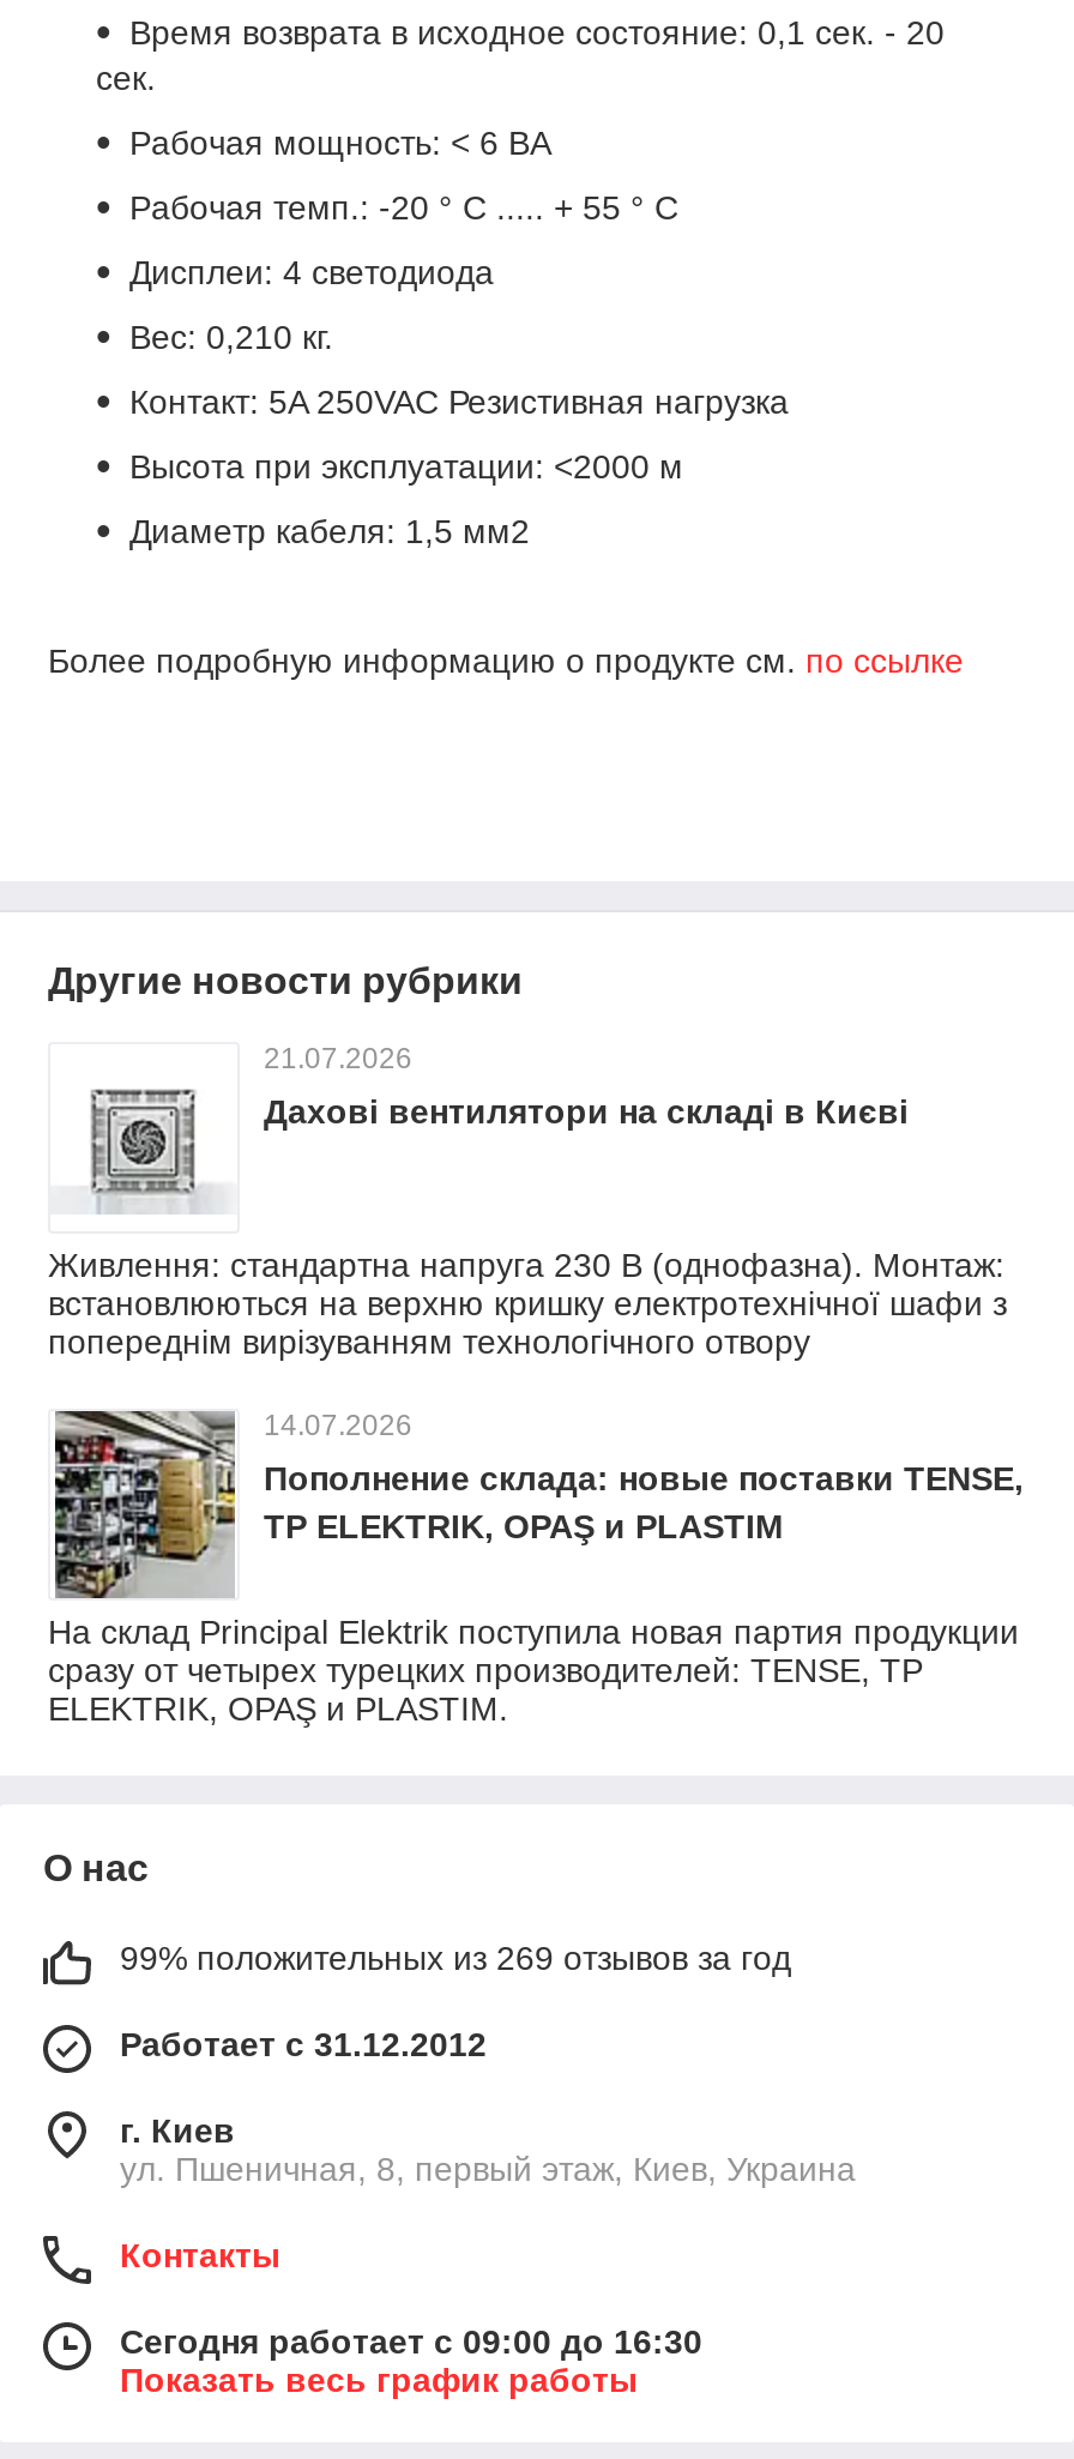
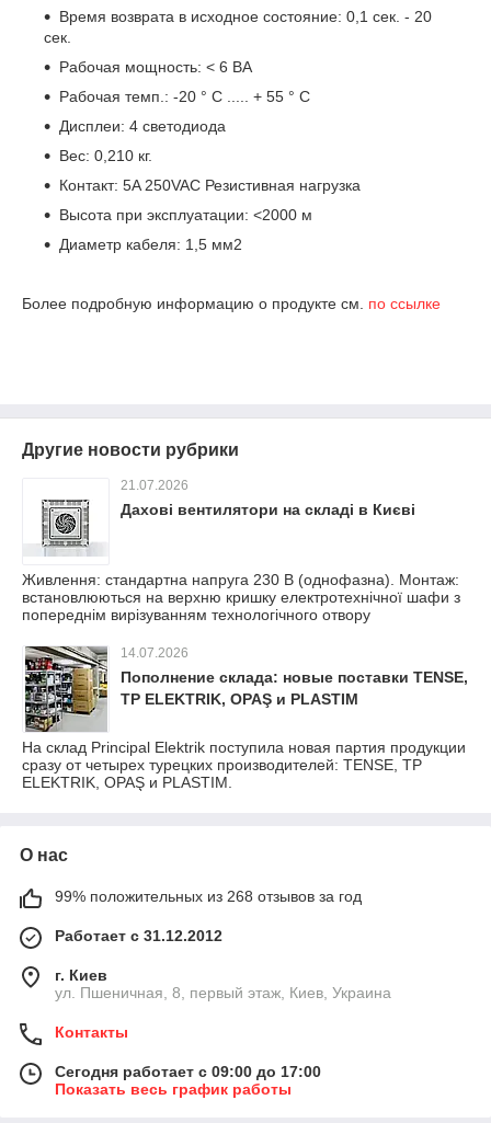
- 99% положительных из 269 отзывов за год
+ 99% положительных из 268 отзывов за год

- Сегодня работает с 09:00 до 16:30
+ Сегодня работает с 09:00 до 17:00
